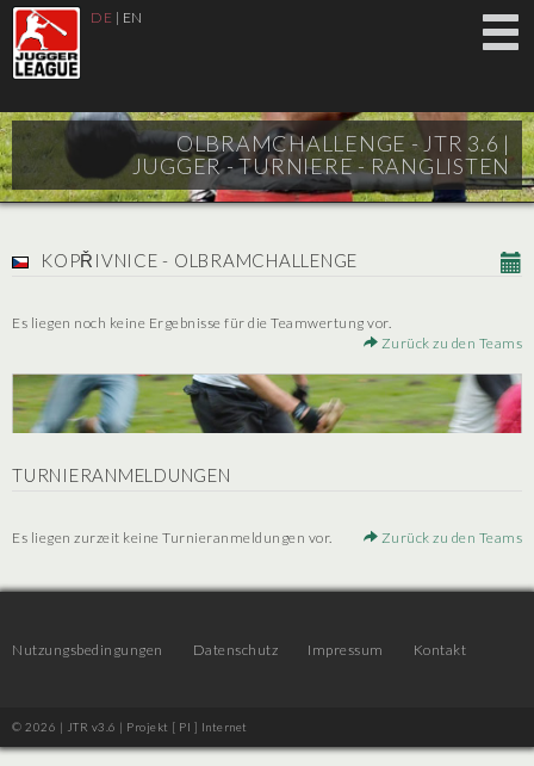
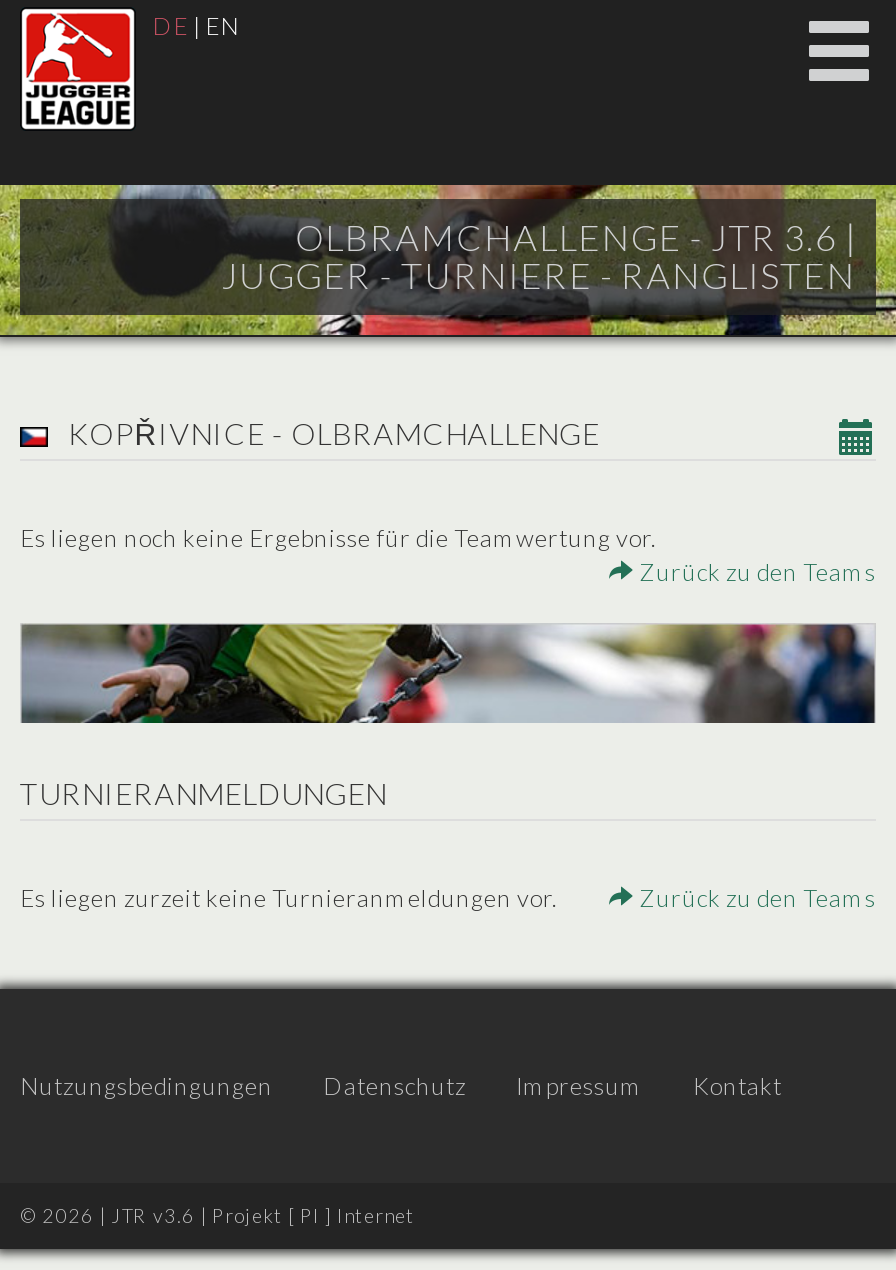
- [image]
+ [image]
